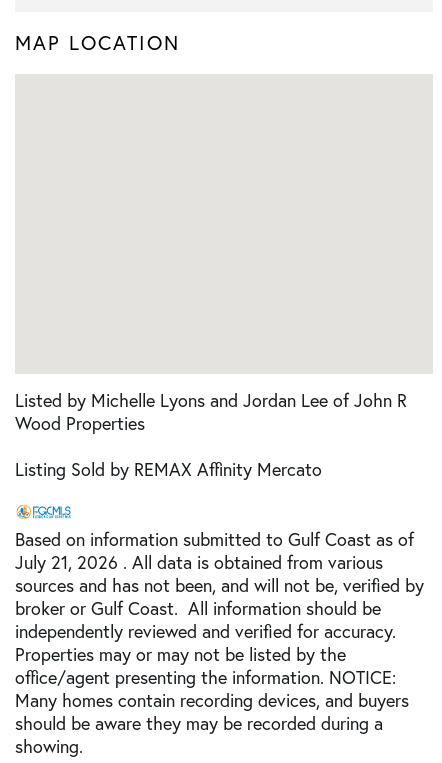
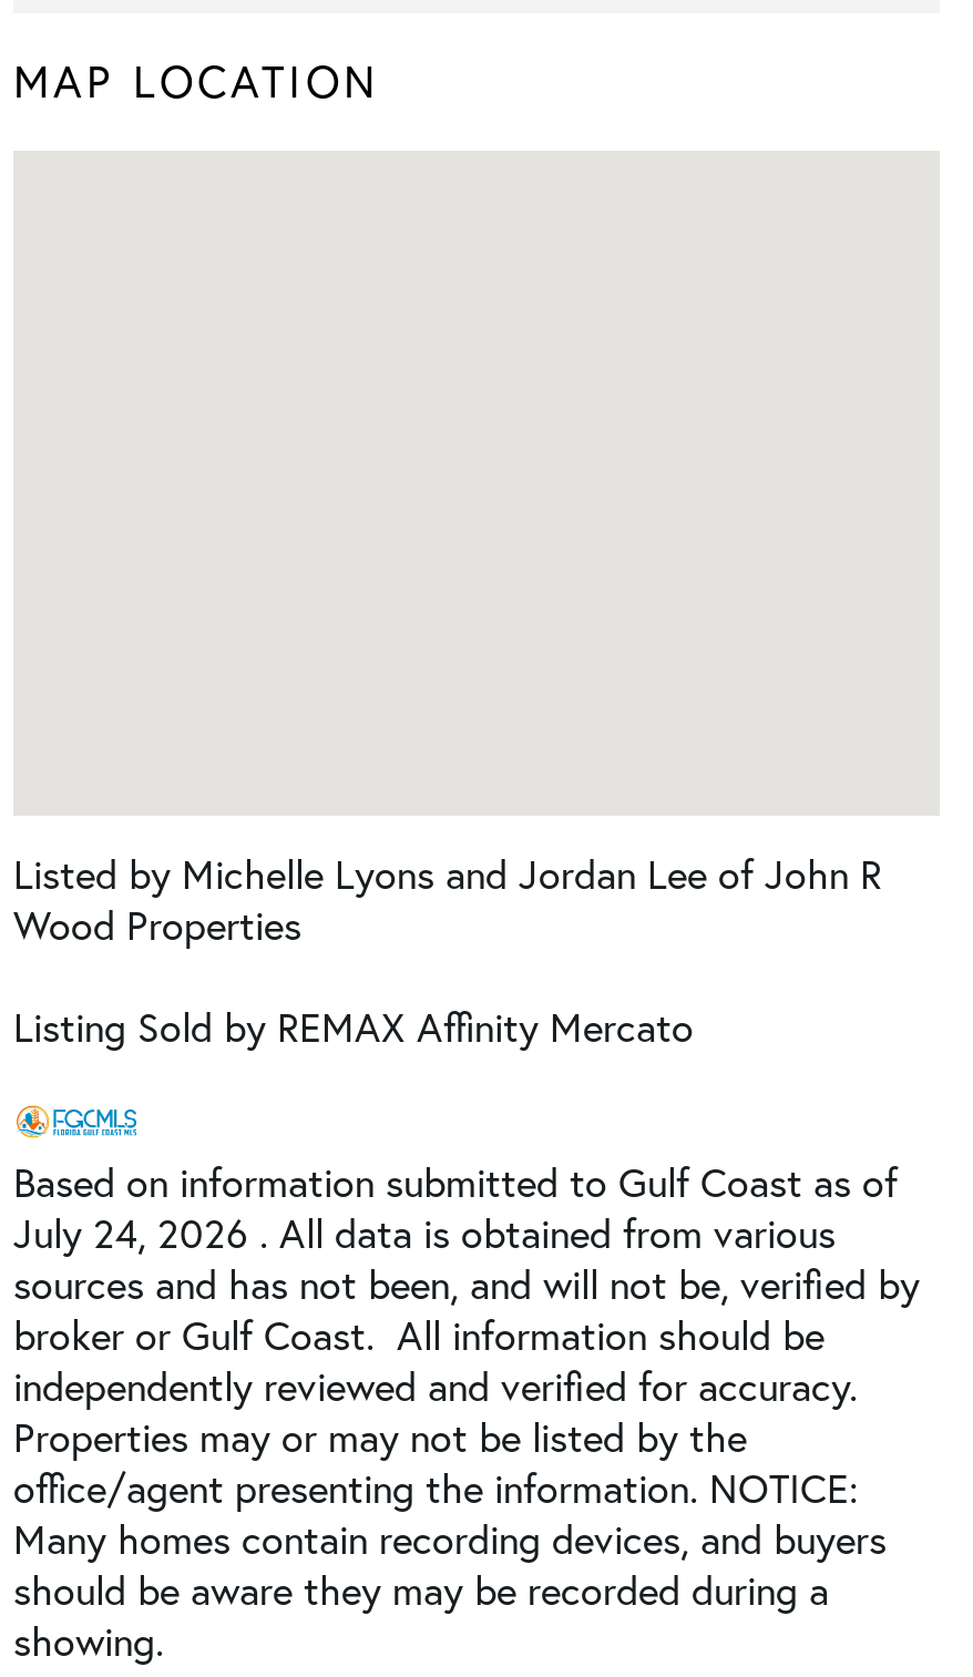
- July 21, 2026 . All data is obtained from various
+ July 24, 2026 . All data is obtained from various
